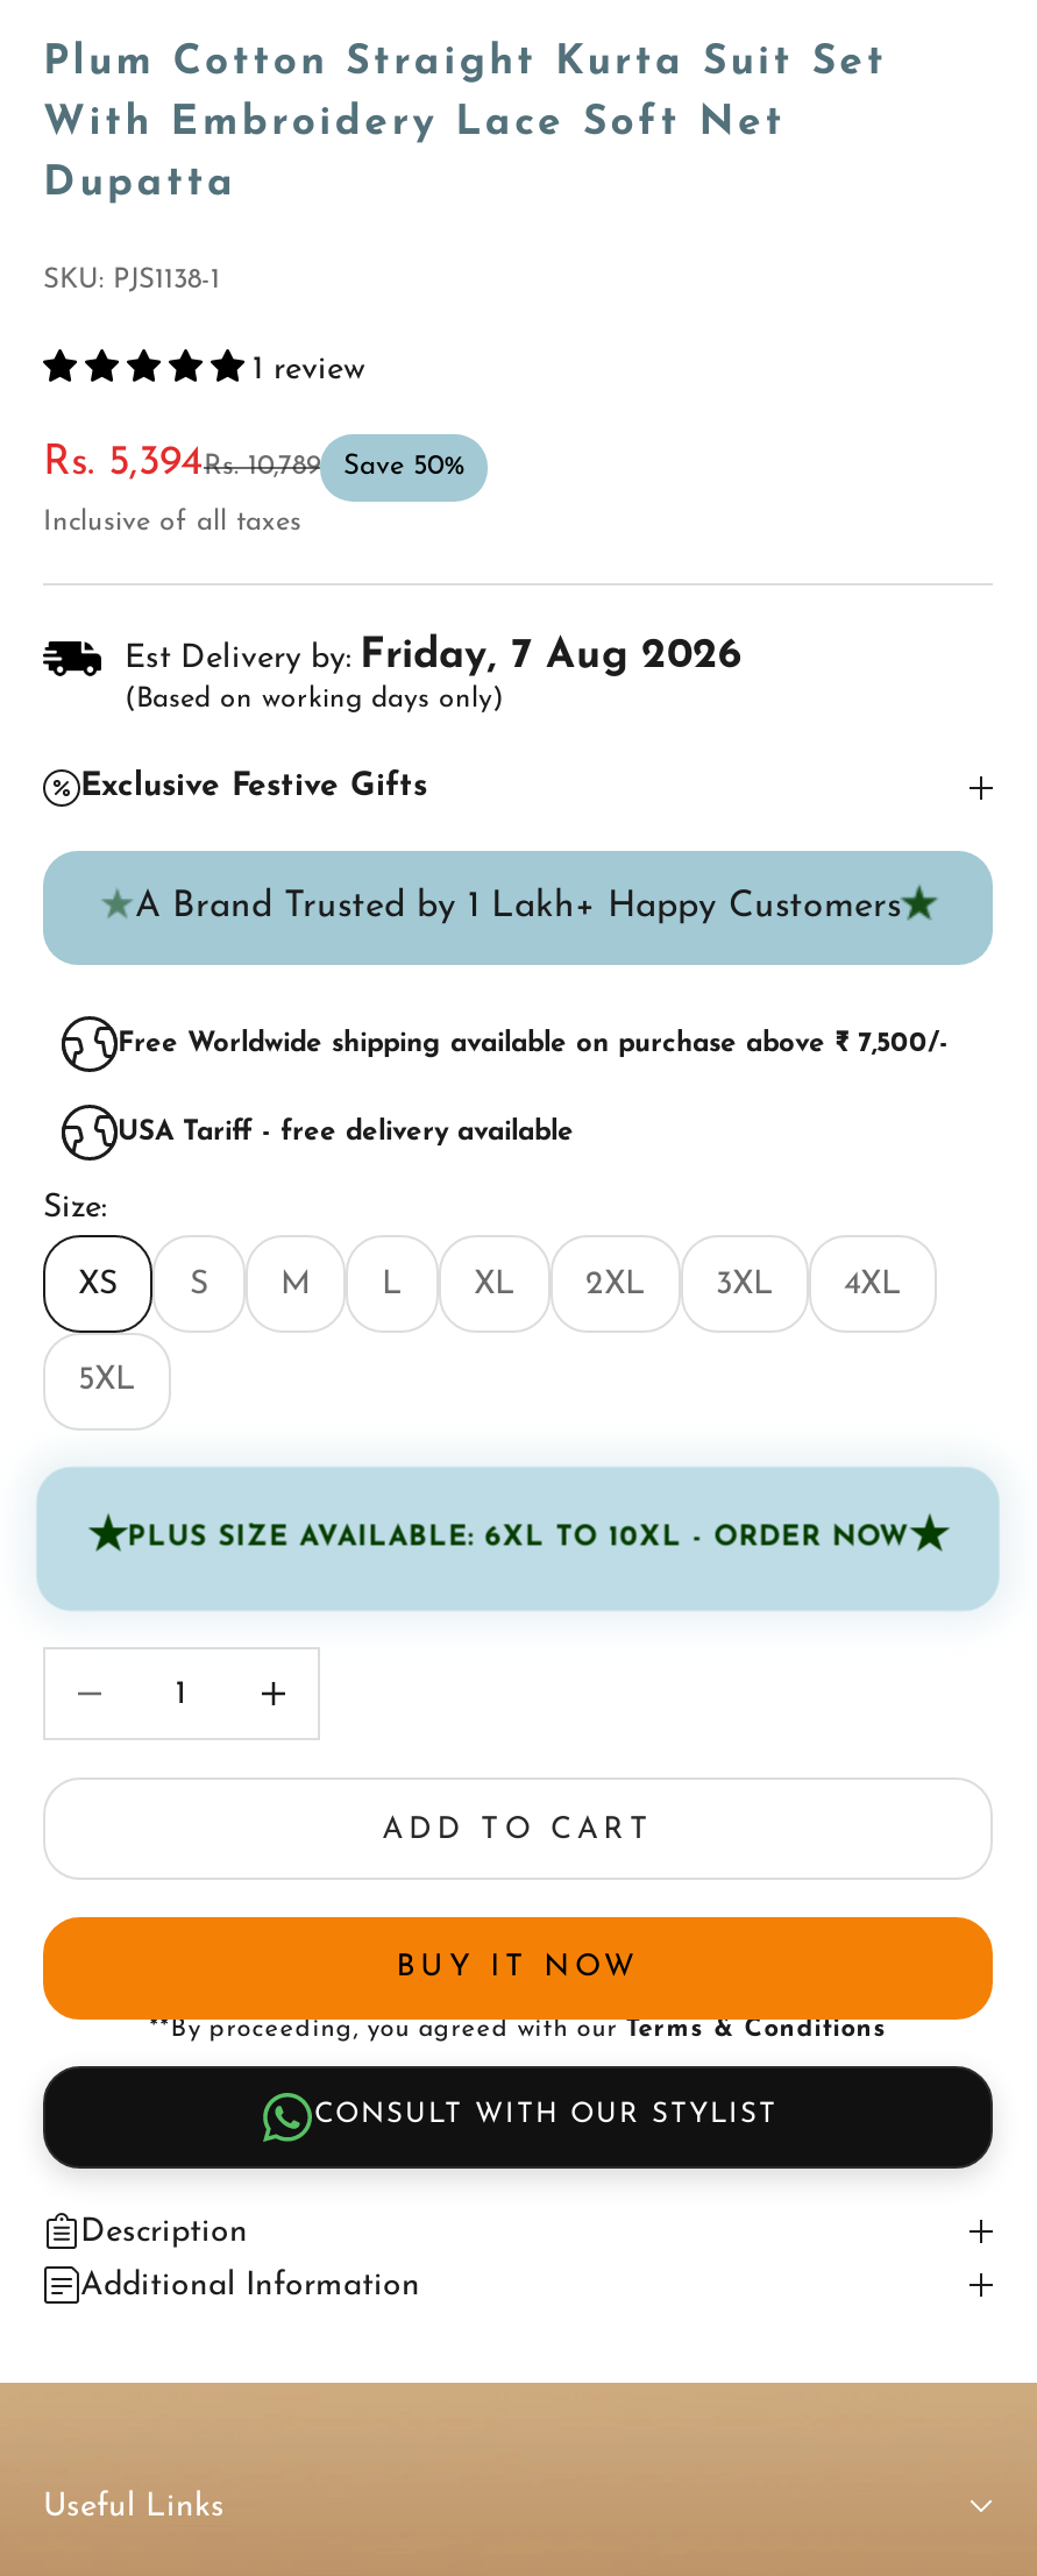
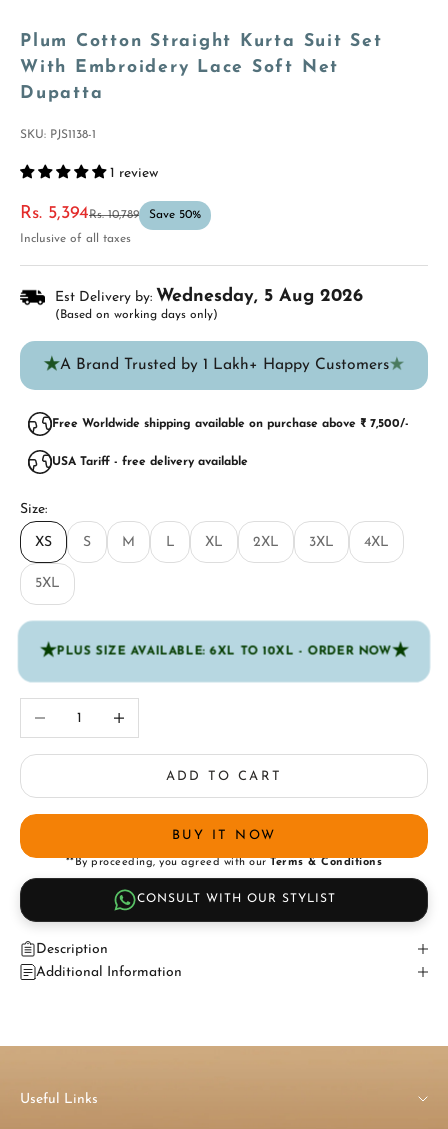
- Est Delivery by: Friday, 7 Aug 2026
+ Est Delivery by: Wednesday, 5 Aug 2026

- Exclusive Festive Gifts

moved up: Free Worldwide shipping available on purchase above ₹ 7,500/- | USA Tariff - free delivery available

moved up: Size: | XS | S | ... | Description | Additional Information
